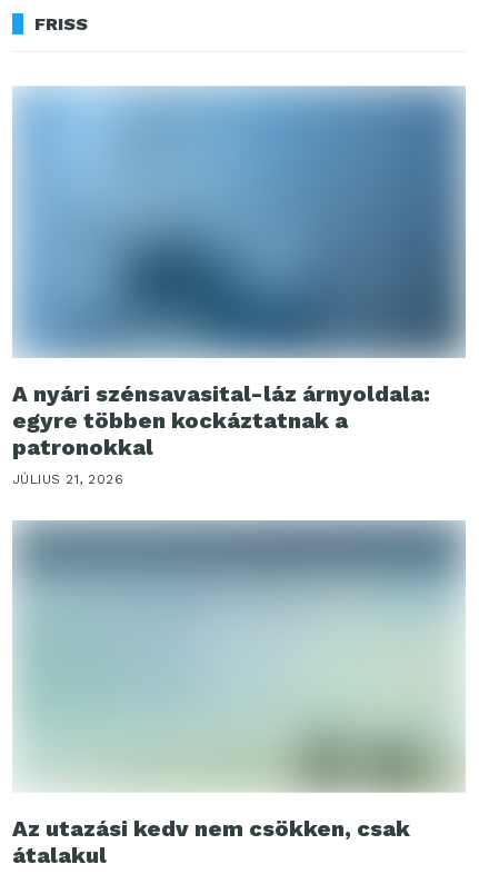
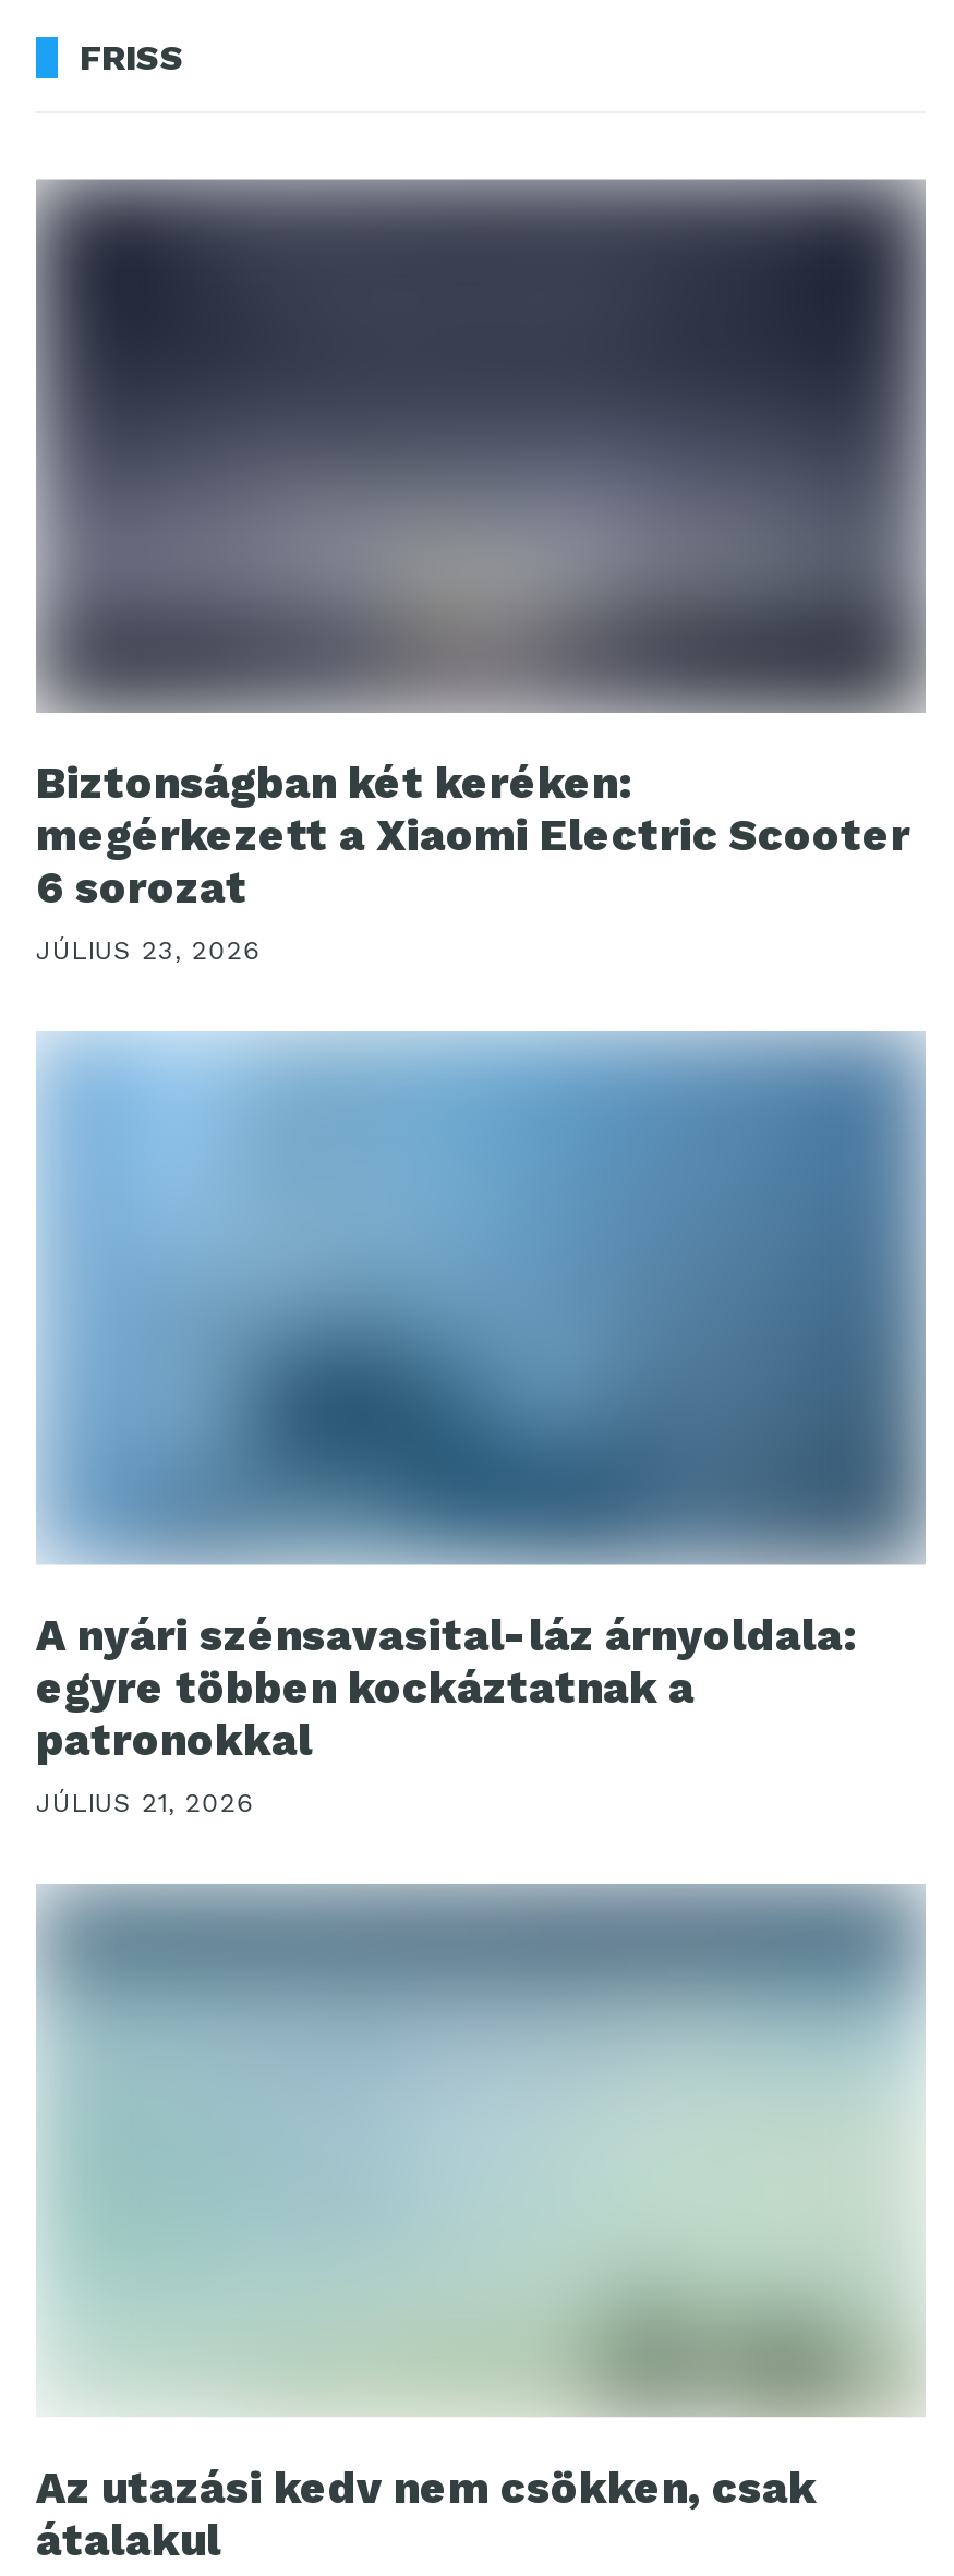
+ [image]
+ Biztonságban két keréken:
+ megérkezett a Xiaomi Electric Scooter
+ 6 sorozat
+ JÚLIUS 23, 2026
